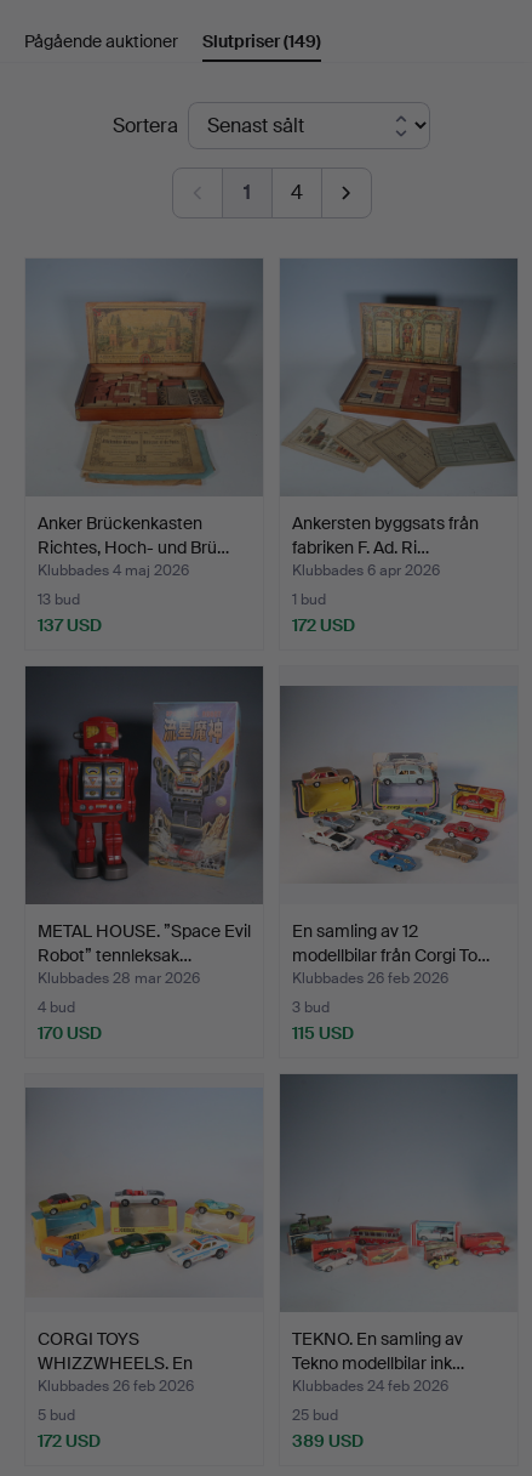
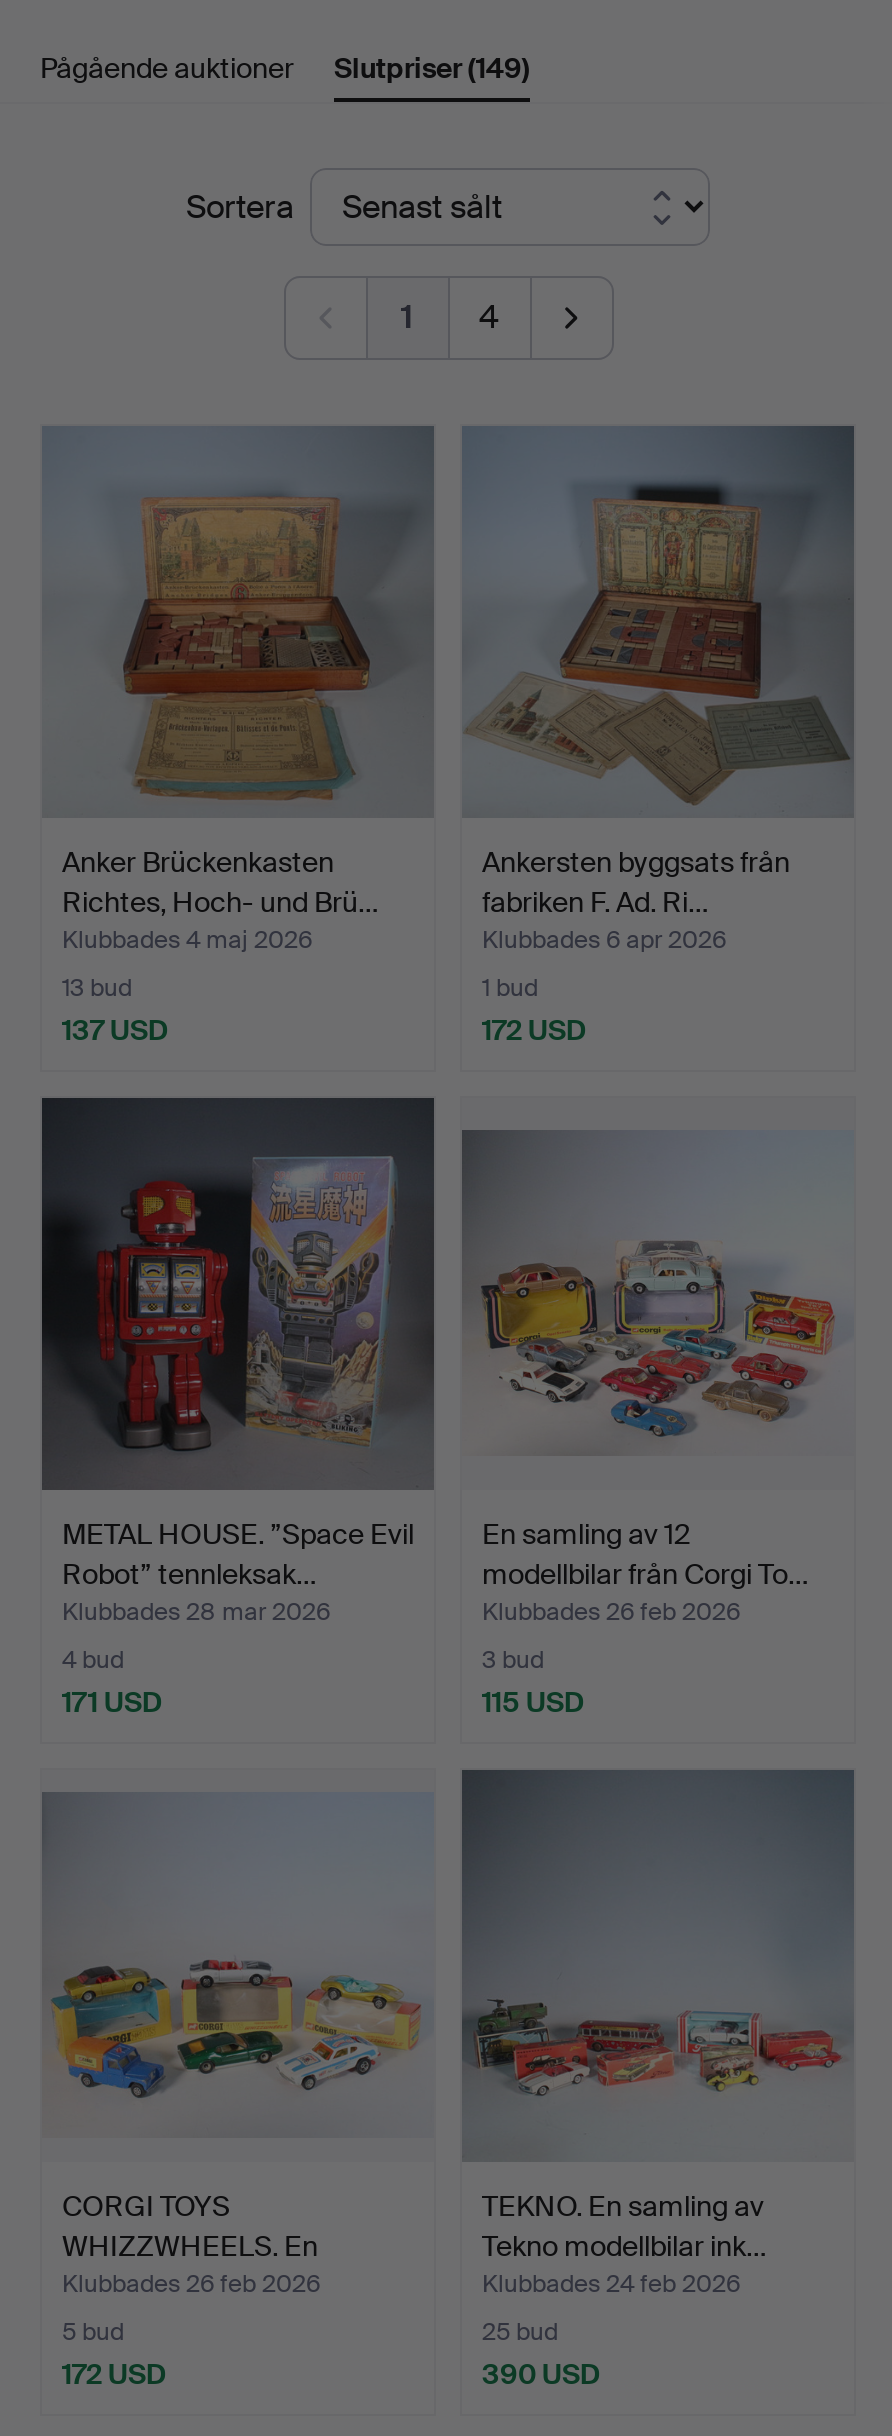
- 170 USD
+ 171 USD

- 389 USD
+ 390 USD
